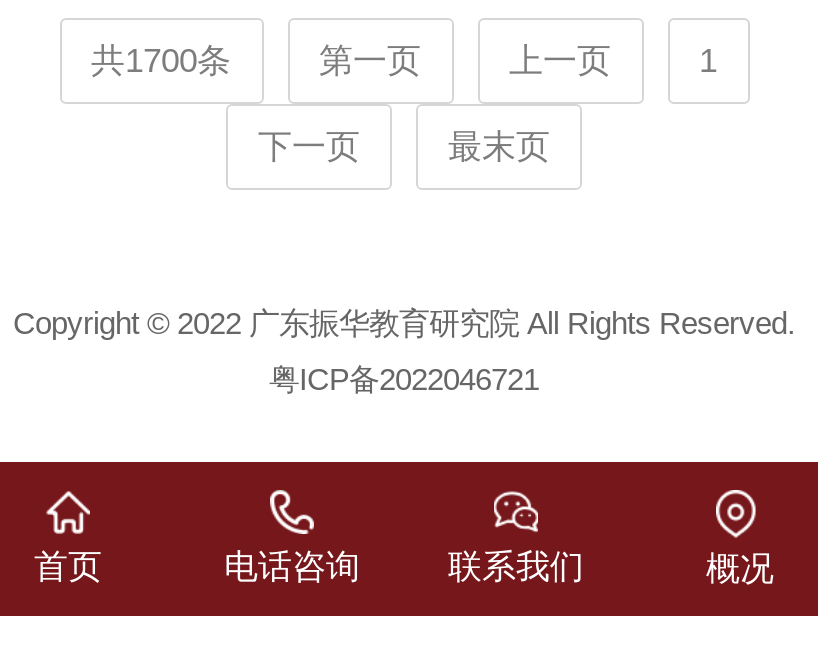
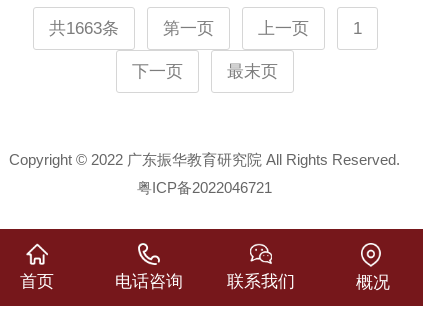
- 共1700条
+ 共1663条
